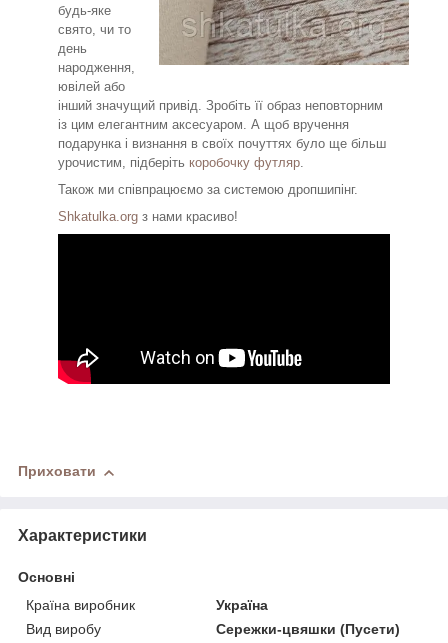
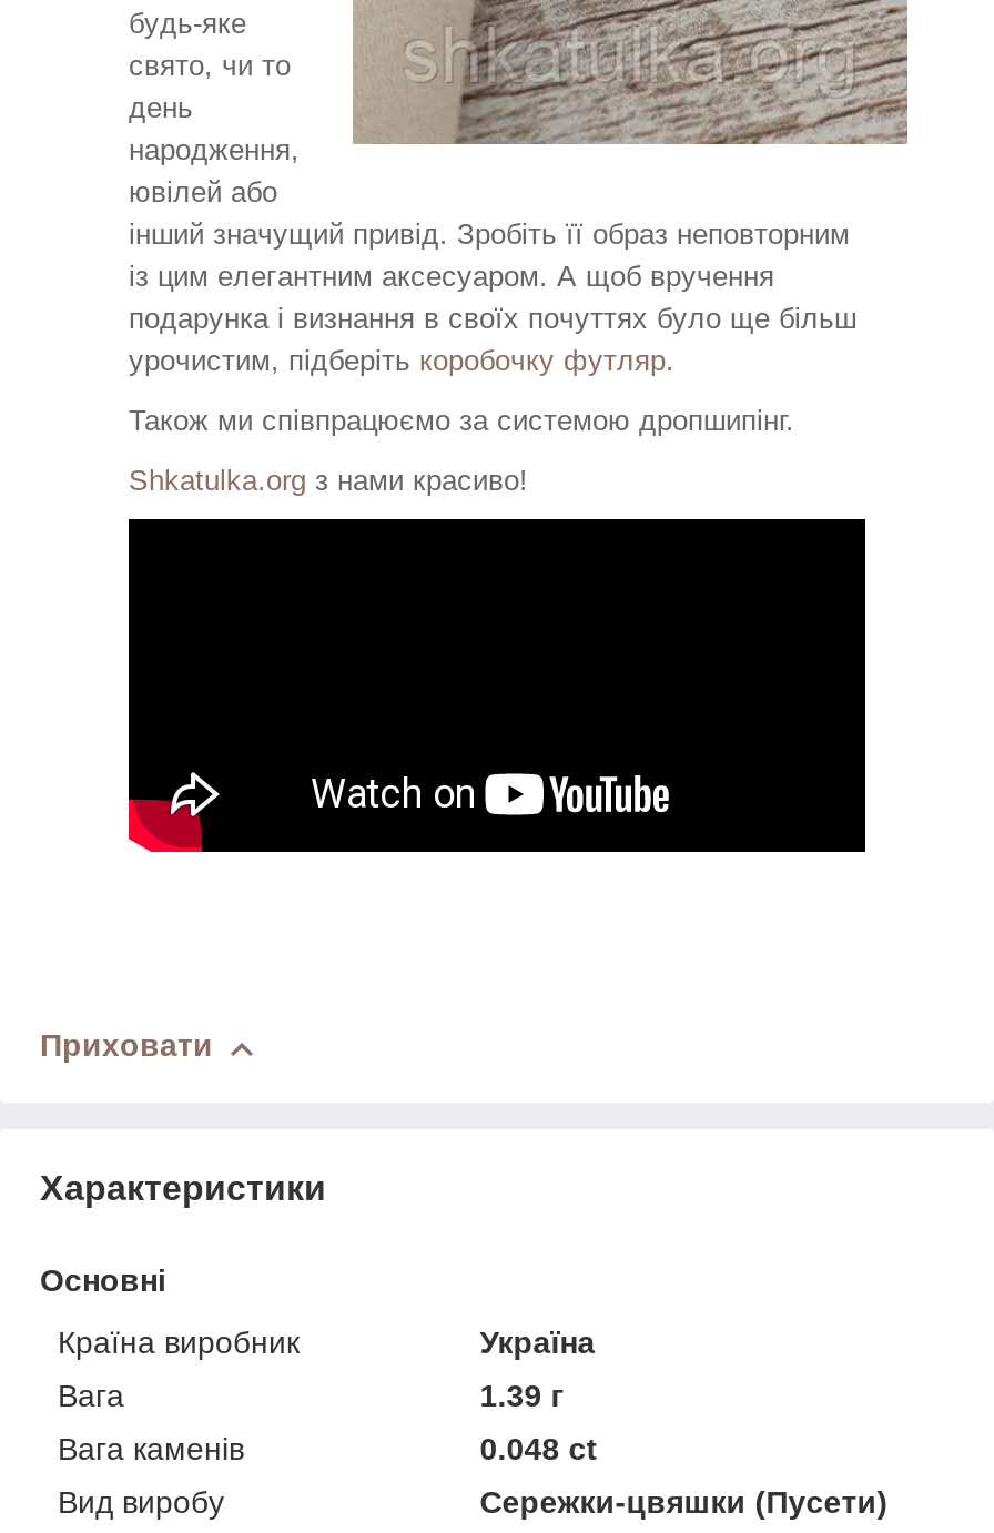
+ Вага
+ 1.39 г
+ Вага каменів
+ 0.048 ct
